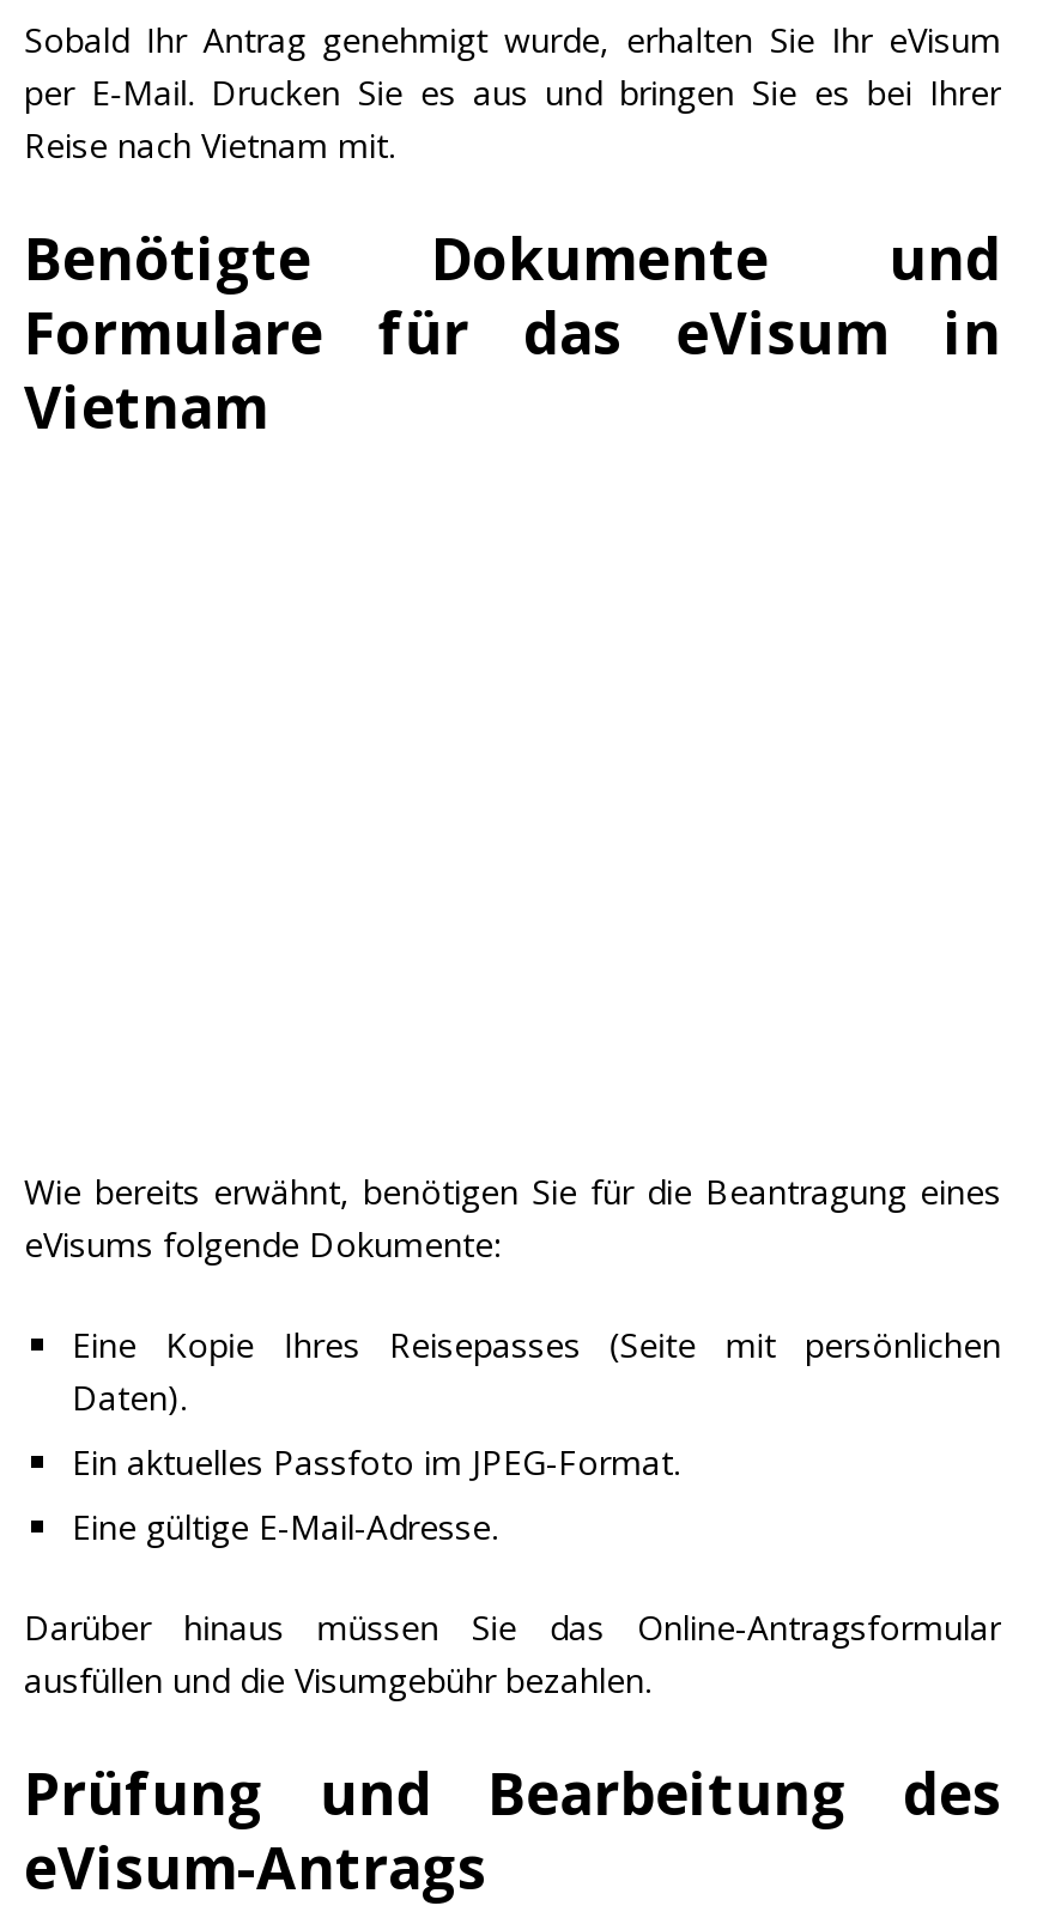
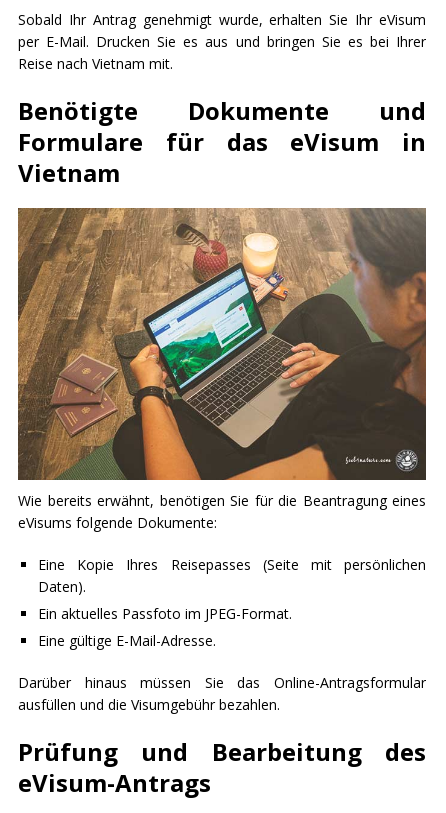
+ [image]
